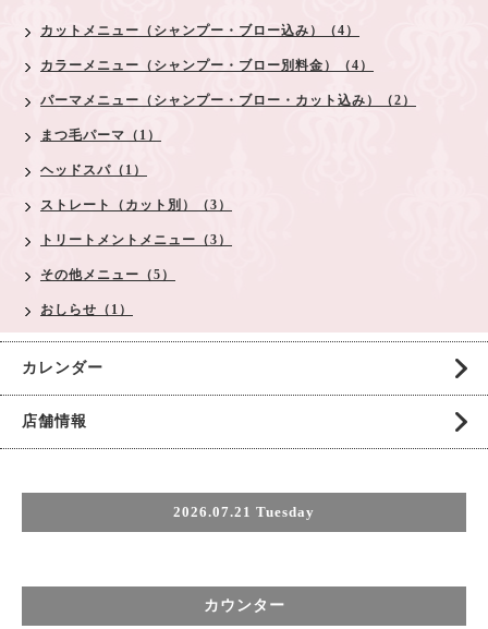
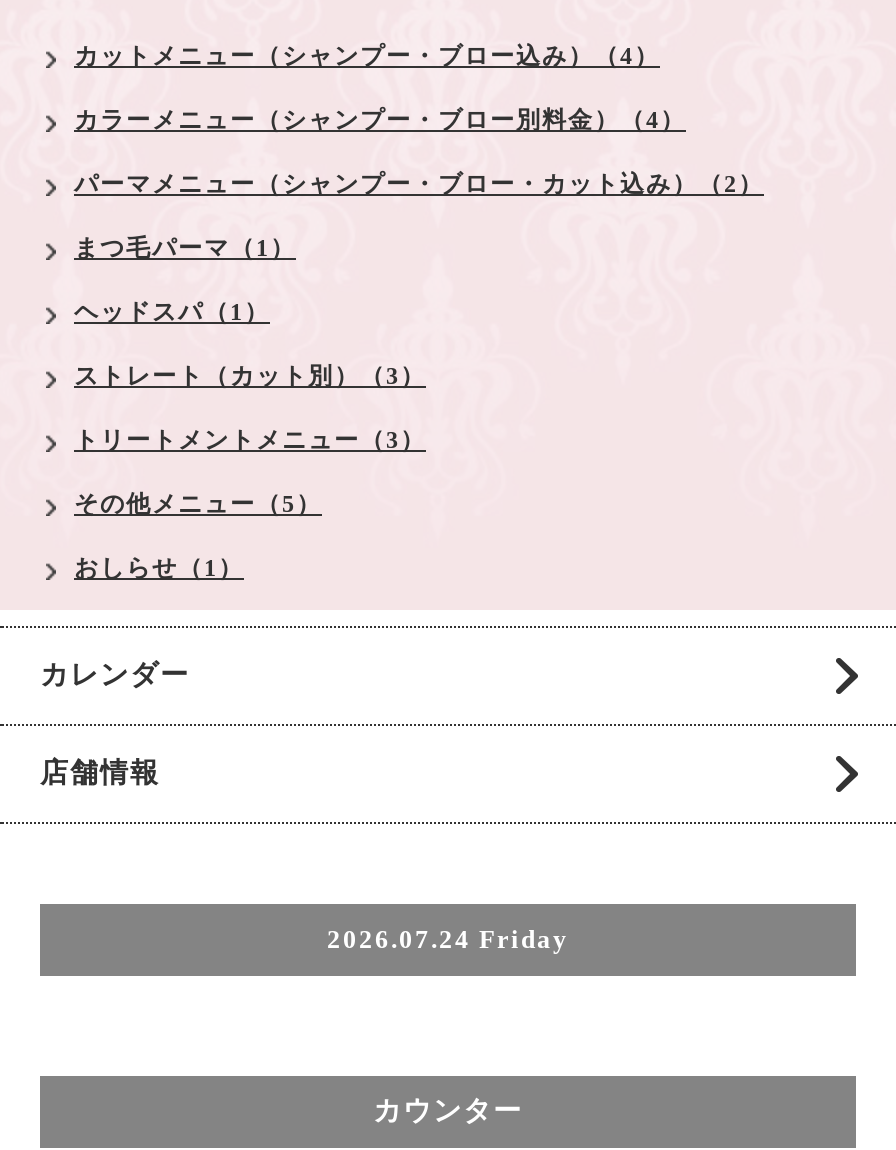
- 2026.07.21 Tuesday
+ 2026.07.24 Friday
